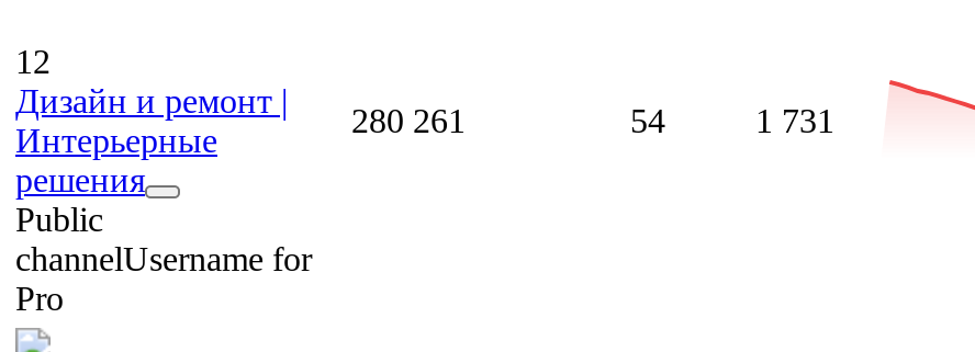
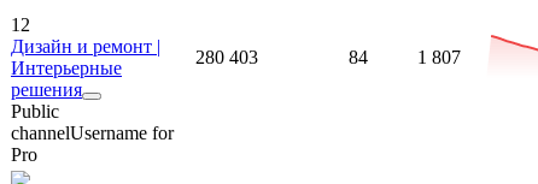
- 280 261
+ 280 403

- 54
+ 84

- 1 731
+ 1 807
